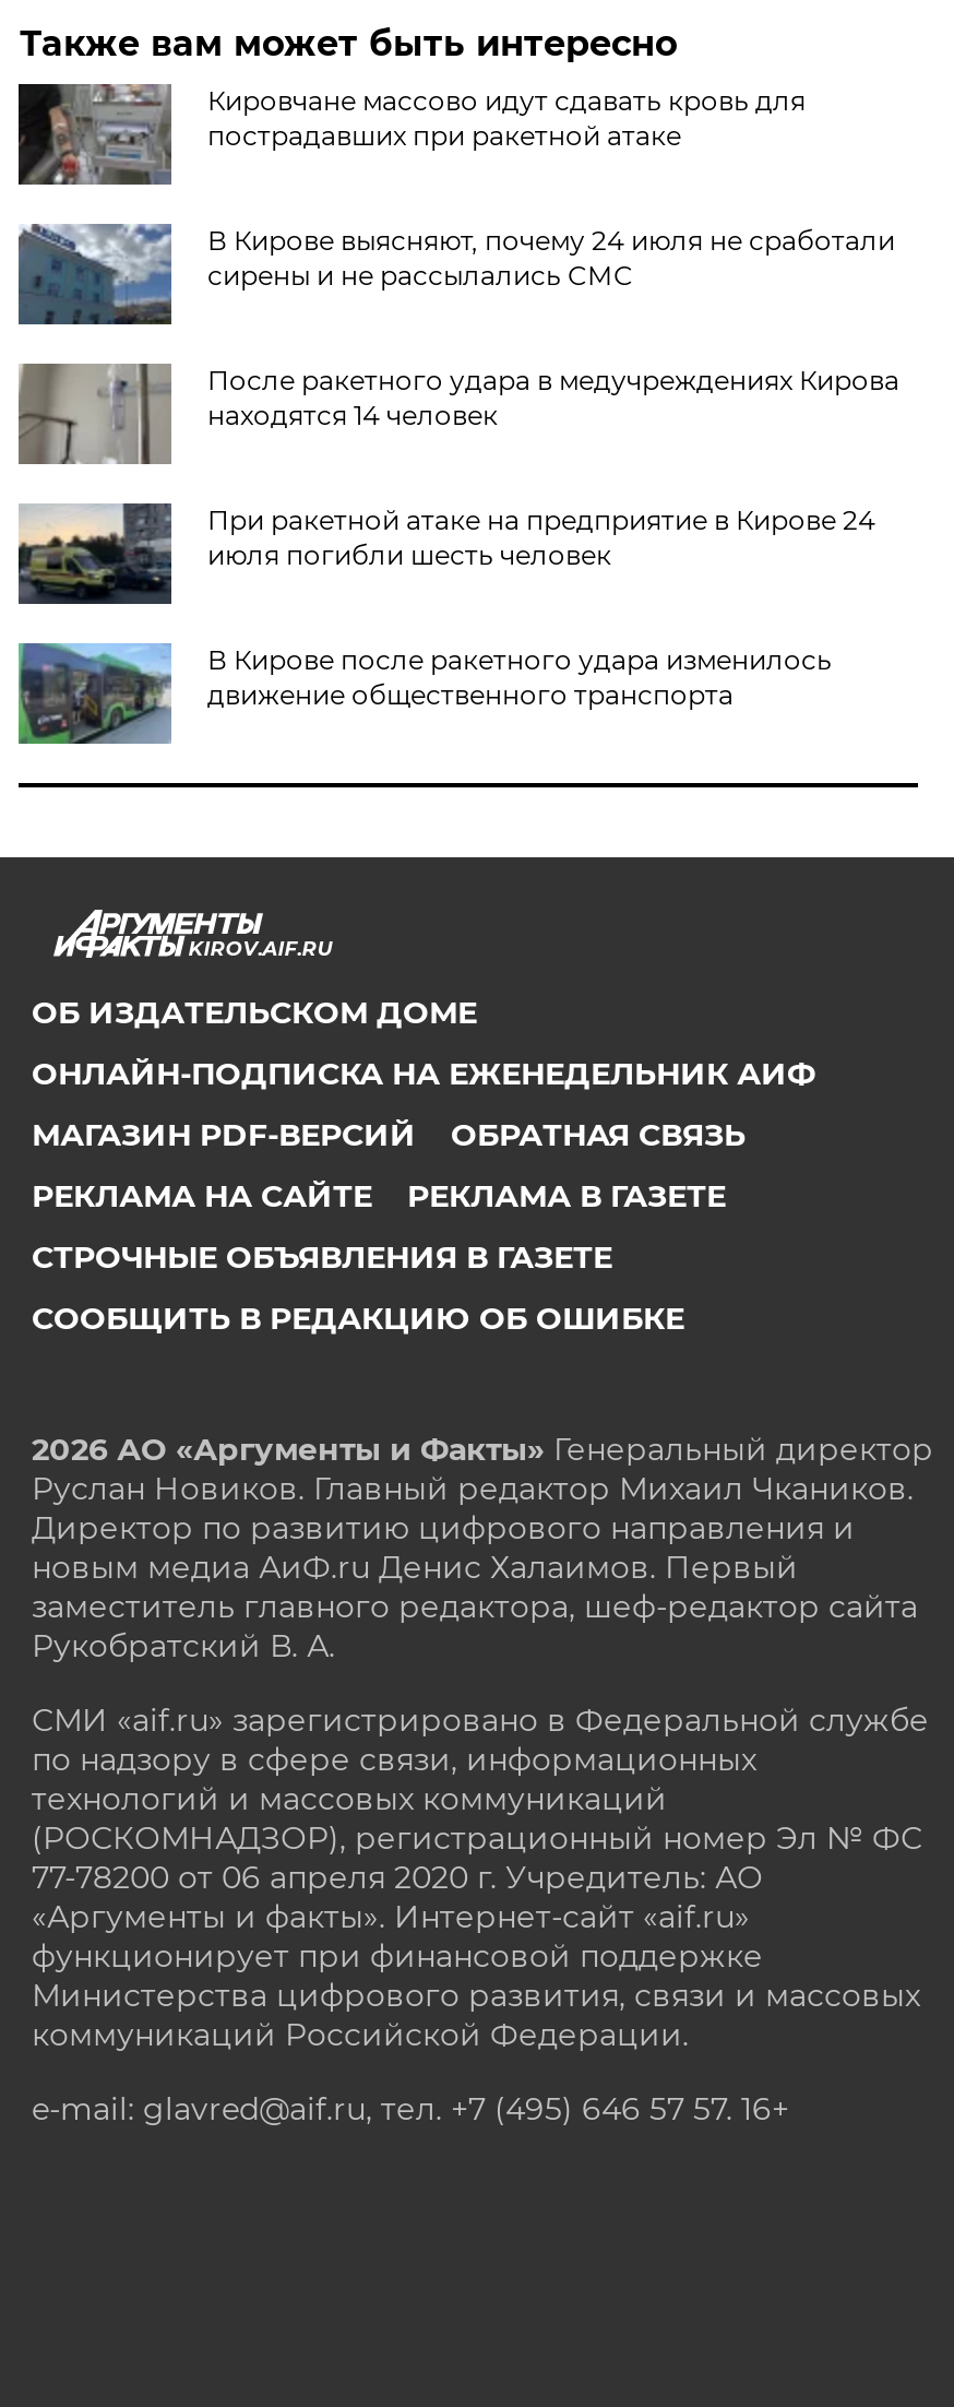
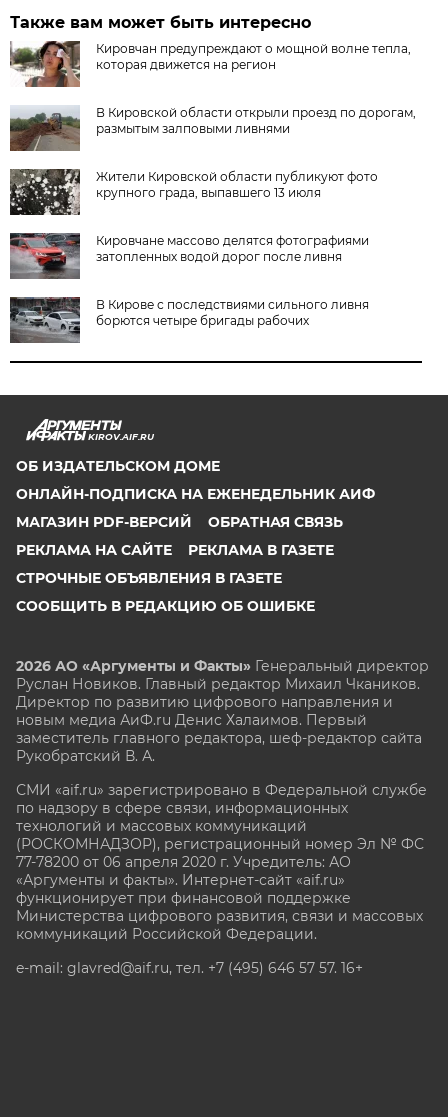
- [image]
- Кировчане массово идут сдавать кровь для
- пострадавших при ракетной атаке
+ [image]
+ Кировчан предупреждают о мощной волне тепла,
+ которая движется на регион

- [image]
- В Кирове выясняют, почему 24 июля не сработали
- сирены и не рассылались СМС
+ [image]
+ В Кировской области открыли проезд по дорогам,
+ размытым залповыми ливнями

- [image]
- После ракетного удара в медучреждениях Кирова
- находятся 14 человек
+ [image]
+ Жители Кировской области публикуют фото
+ крупного града, выпавшего 13 июля

- [image]
- При ракетной атаке на предприятие в Кирове 24
- июля погибли шесть человек
+ [image]
+ Кировчане массово делятся фотографиями
+ затопленных водой дорог после ливня

- [image]
- В Кирове после ракетного удара изменилось
- движение общественного транспорта
+ [image]
+ В Кирове с последствиями сильного ливня
+ борются четыре бригады рабочих
